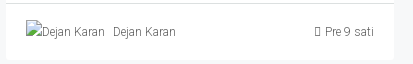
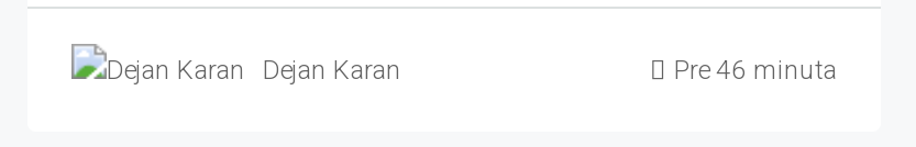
- Pre 9 sati
+ Pre 46 minuta
